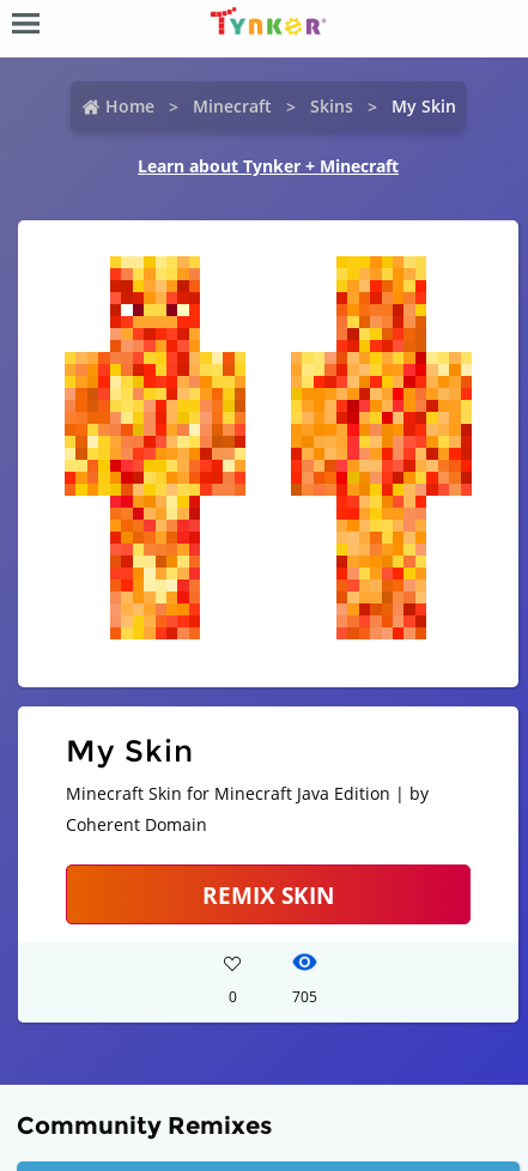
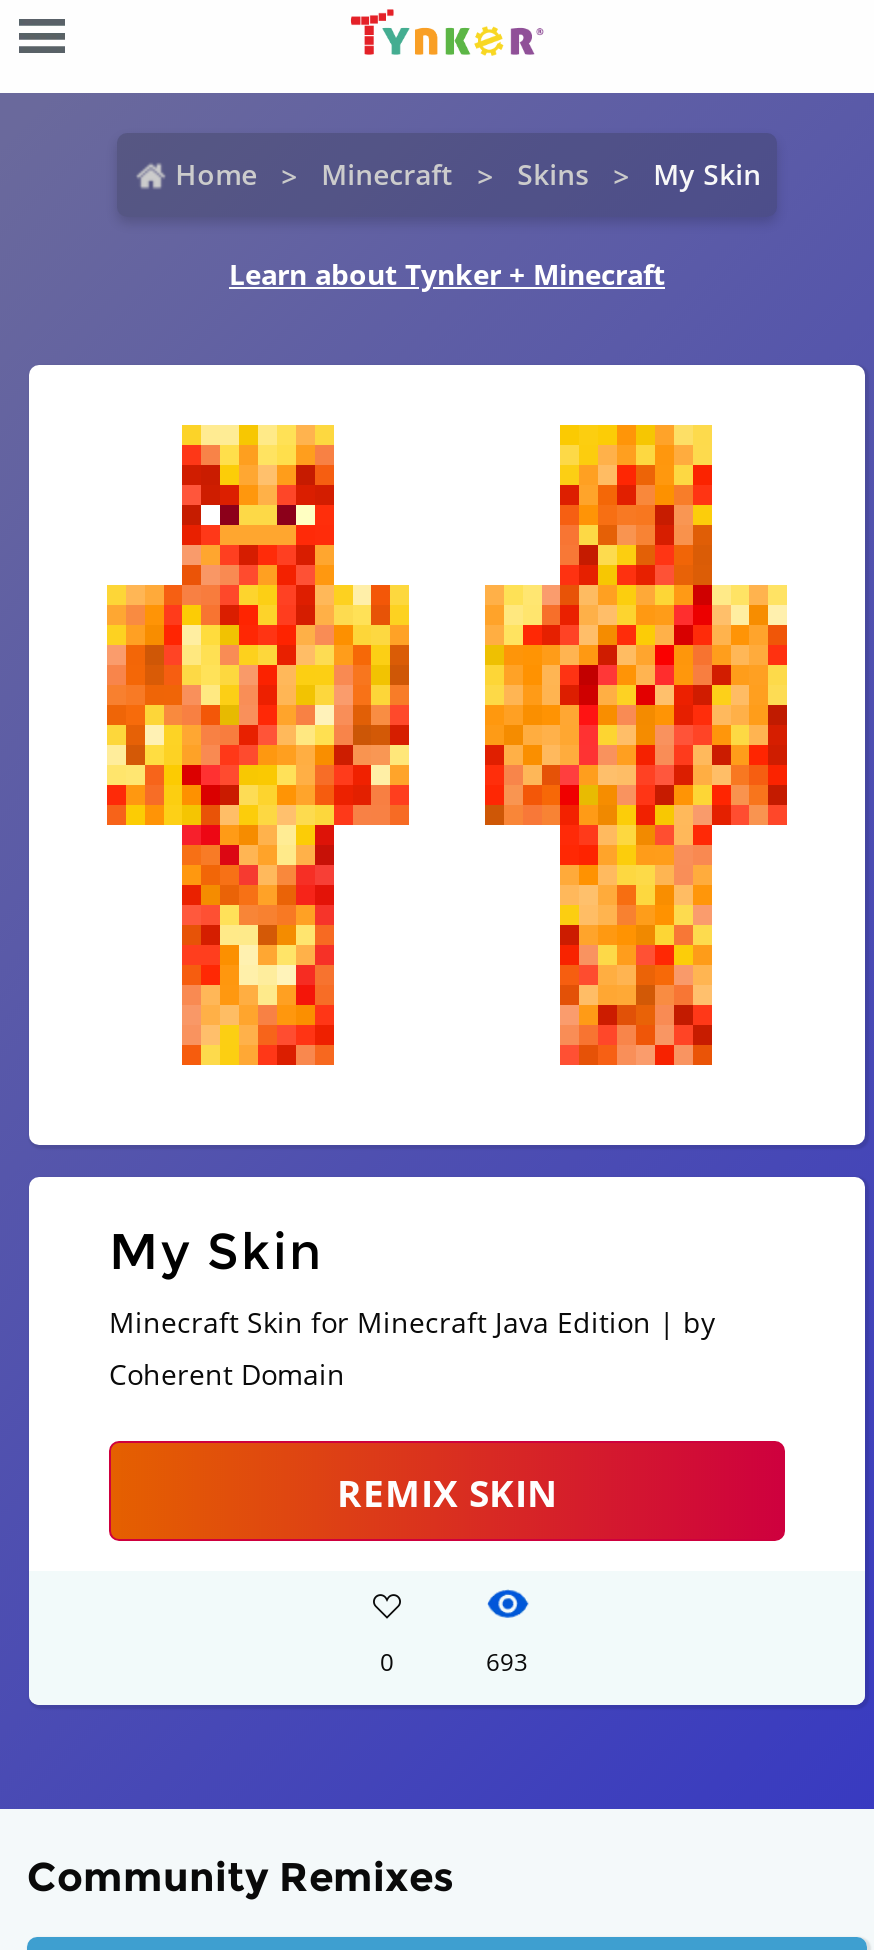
- 705
+ 693
